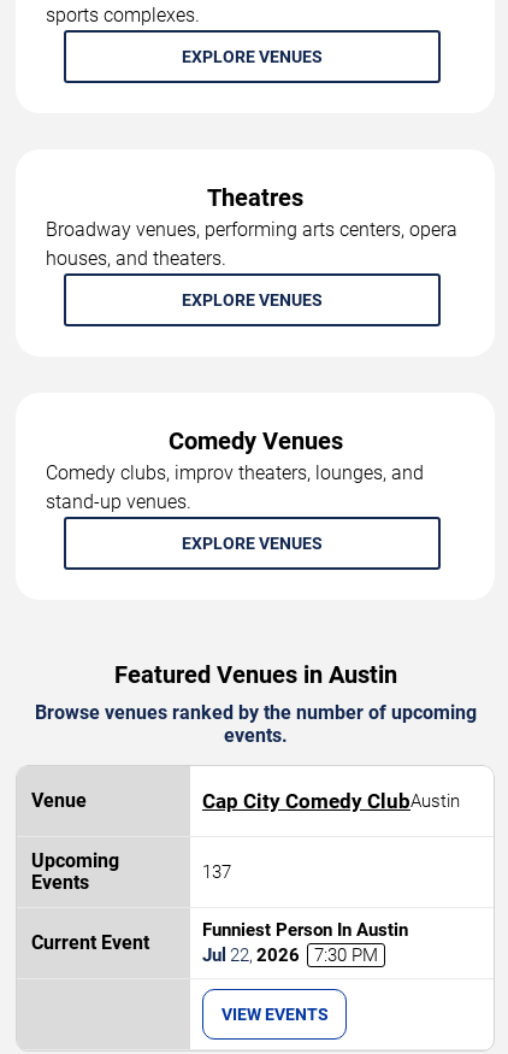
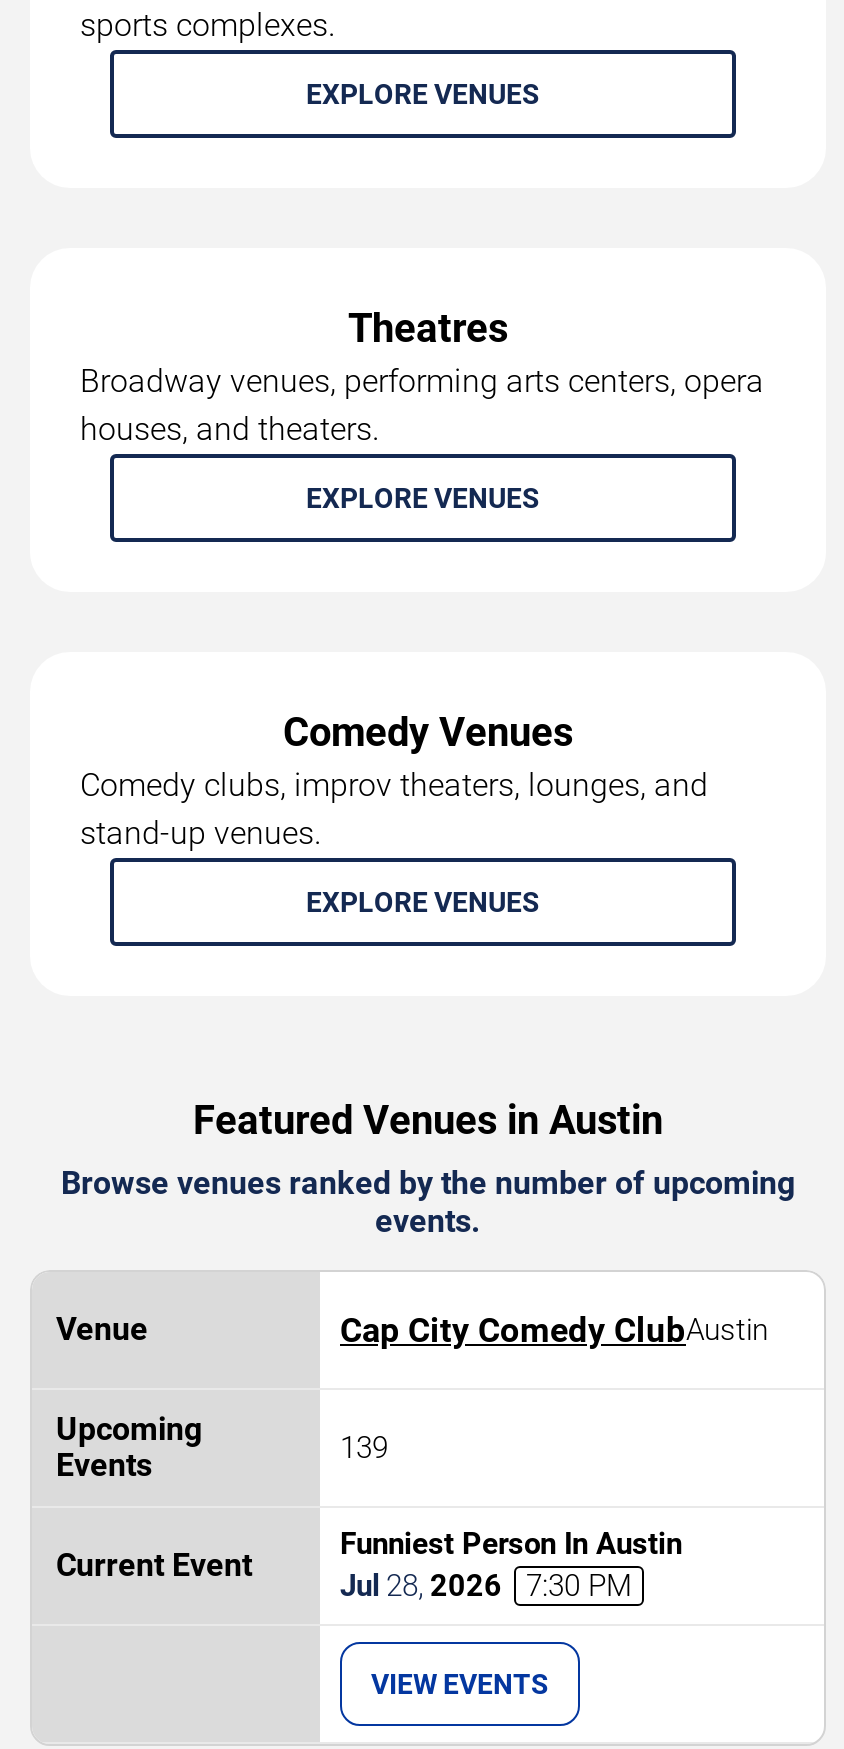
- 137
+ 139

- Jul 22, 2026 7:30 PM
+ Jul 28, 2026 7:30 PM
